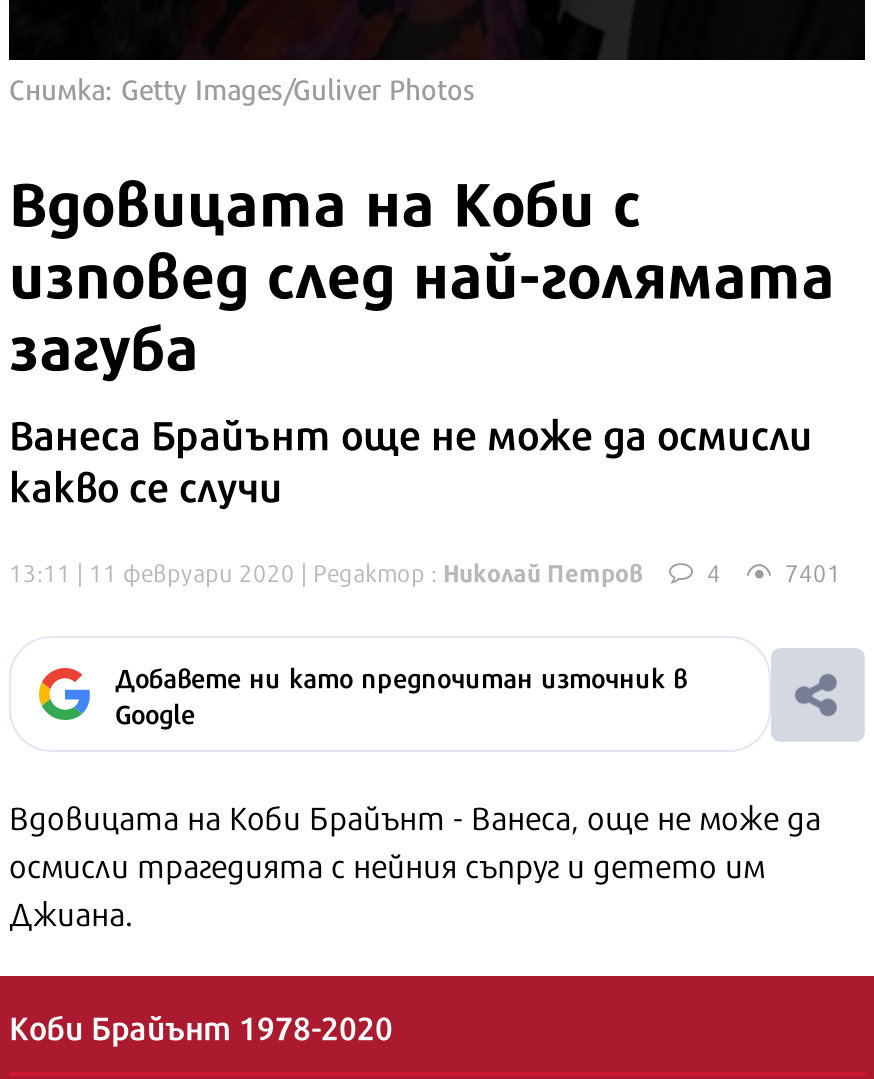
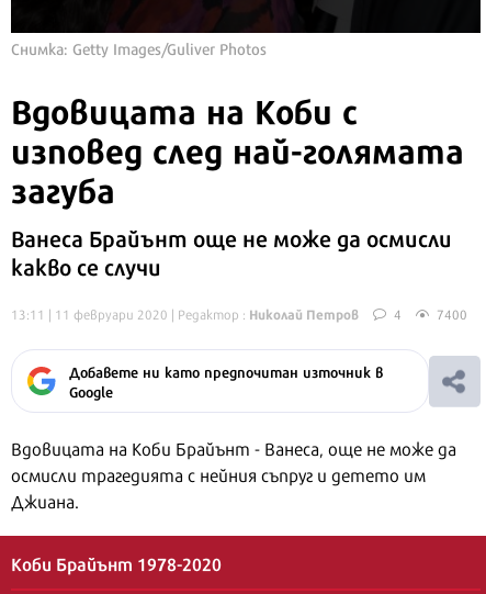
- 7401
+ 7400
